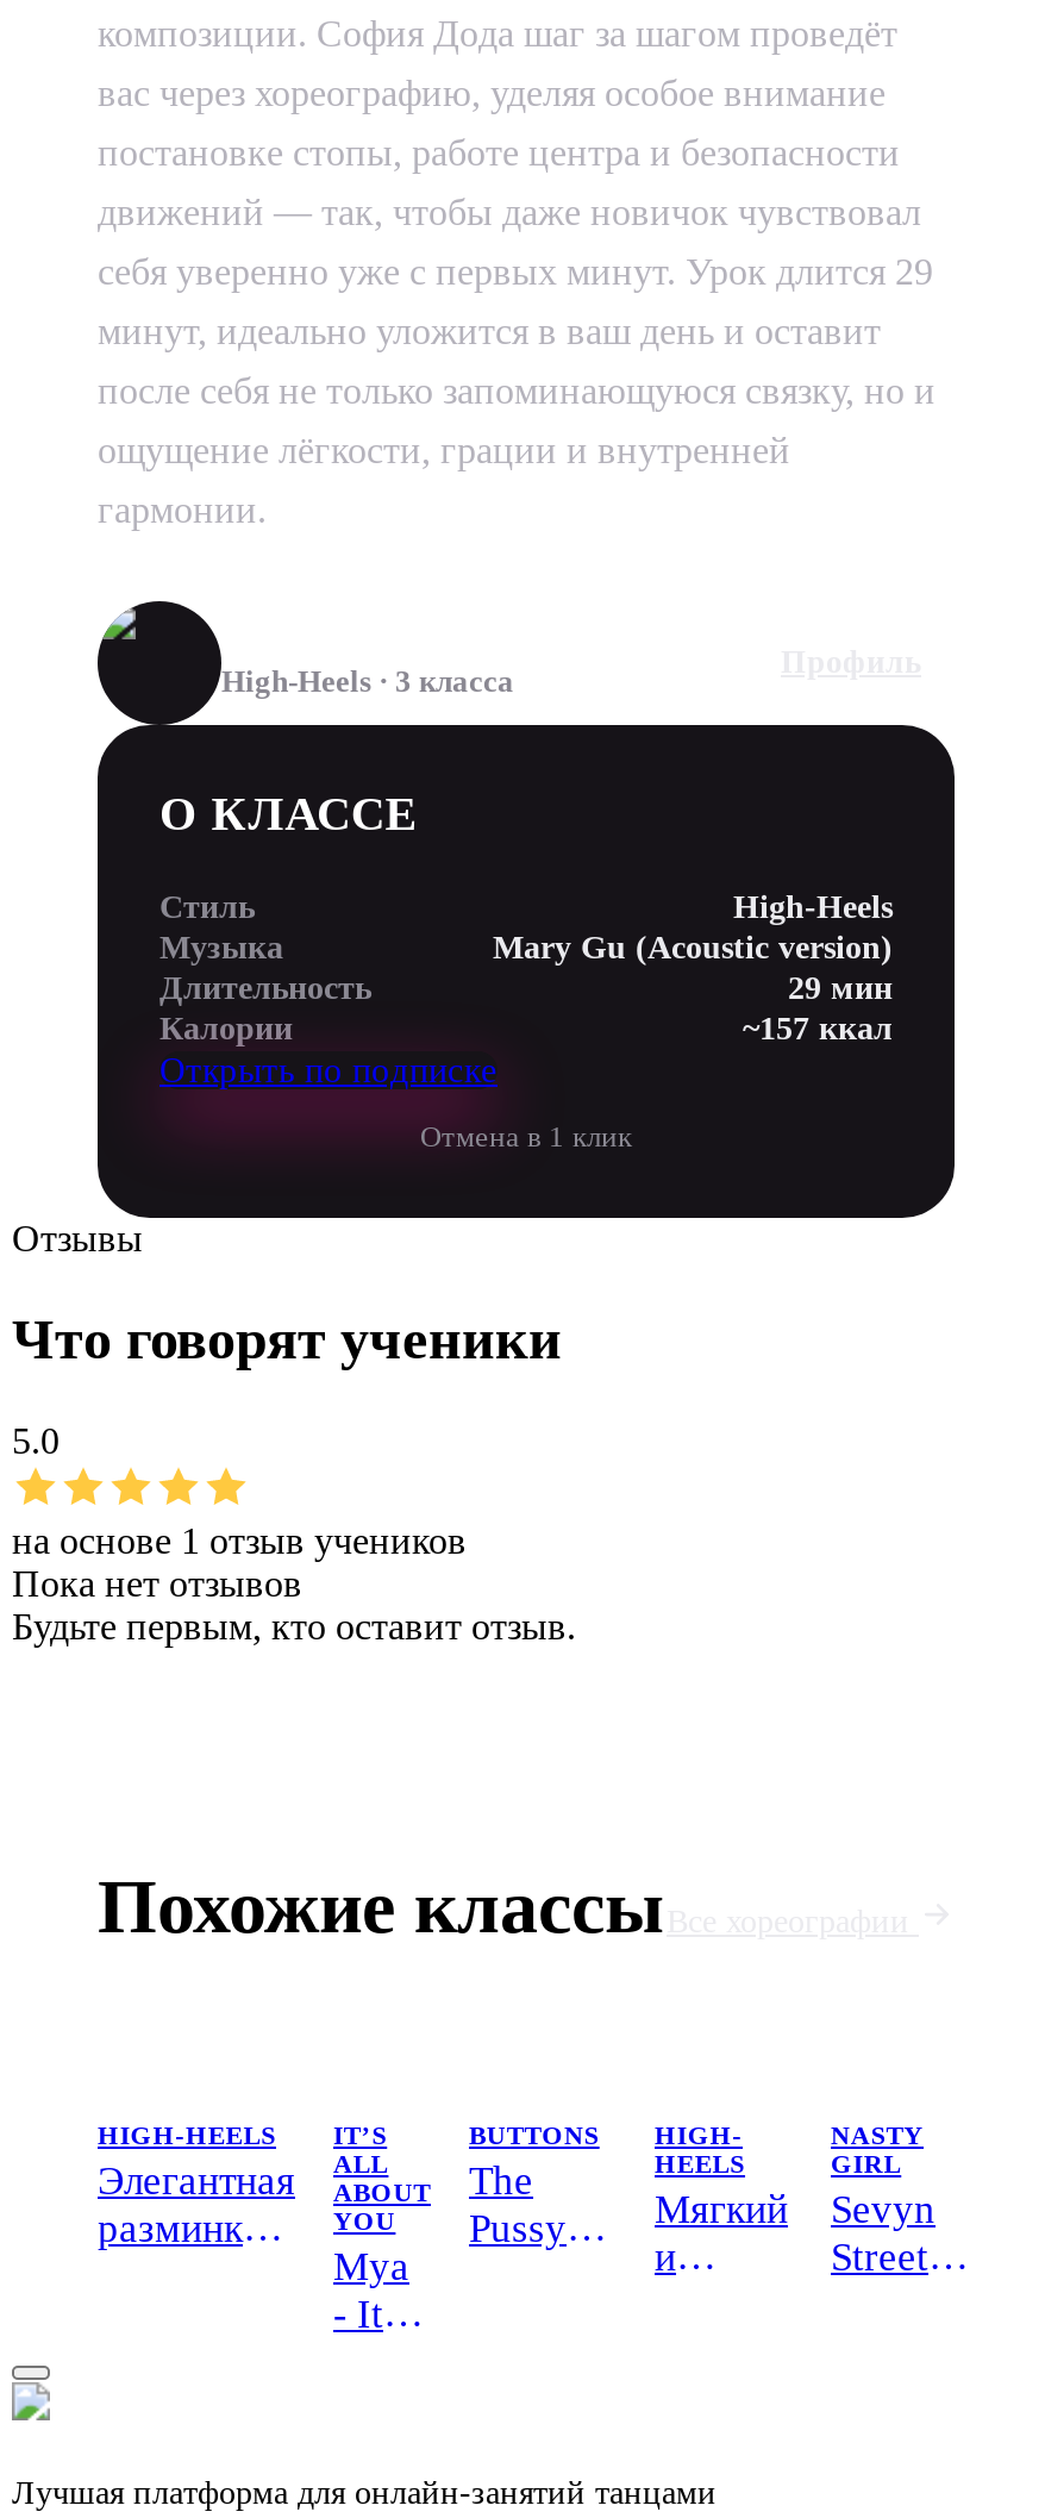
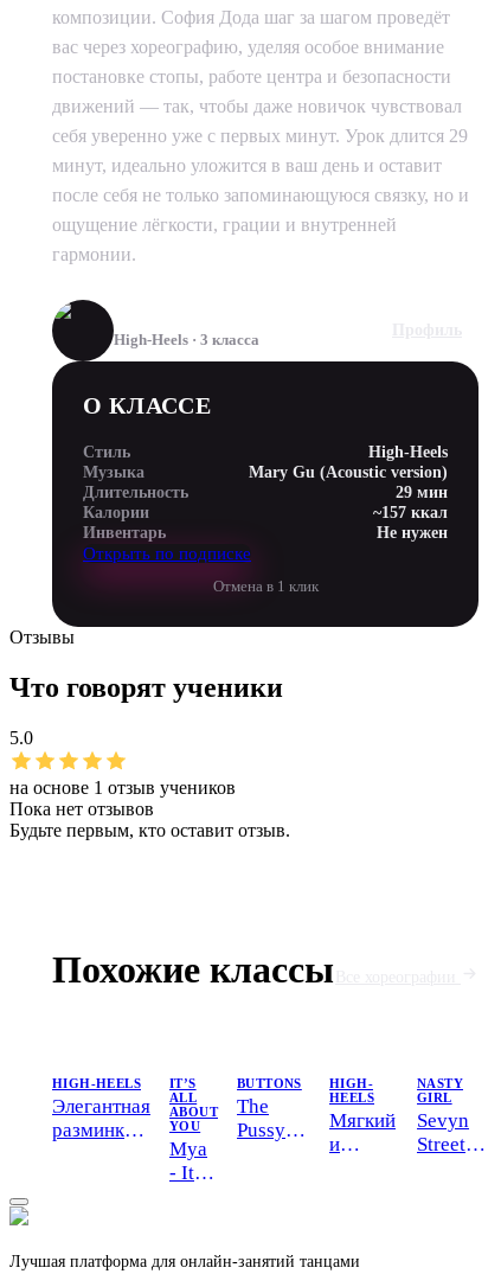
+ Инвентарь
+ Не нужен
